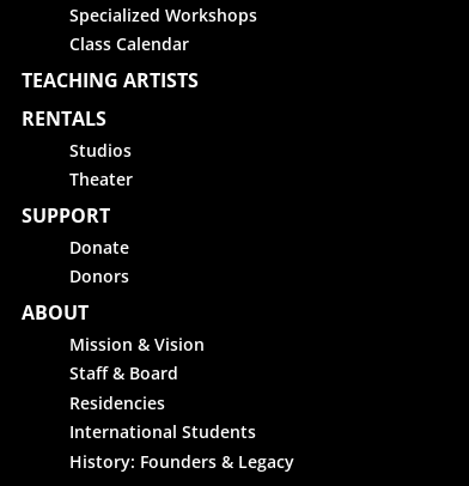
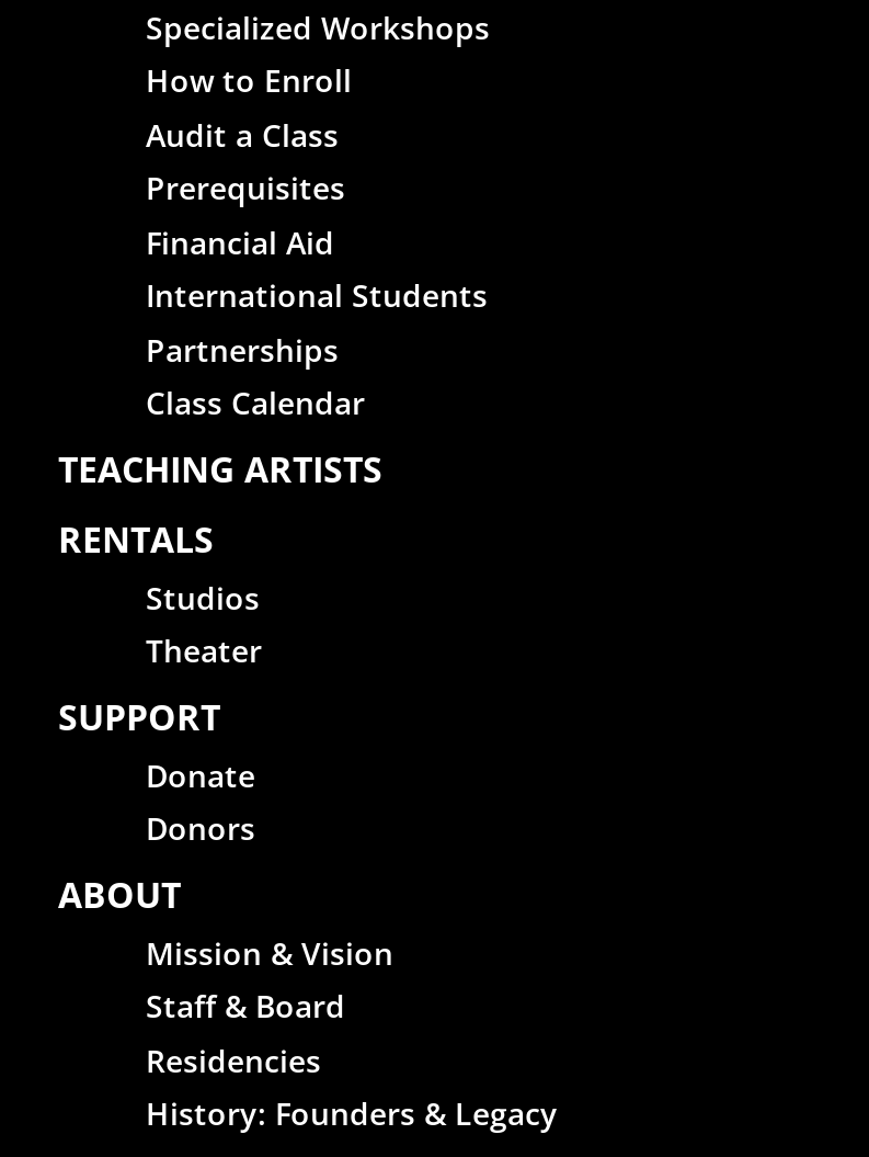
moved down: Class Calendar | TEACHING ARTISTS | RENTALS | ... | Staff & Board | Residencies

+ How to Enroll
+ Audit a Class
+ Prerequisites
+ Financial Aid
+ Partnerships

moved up: International Students
